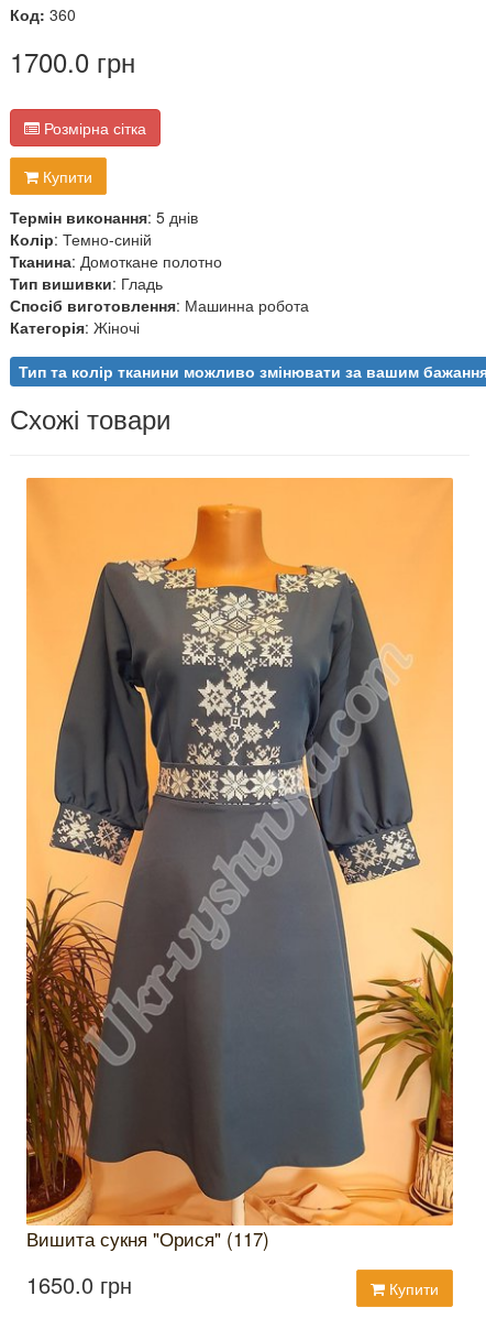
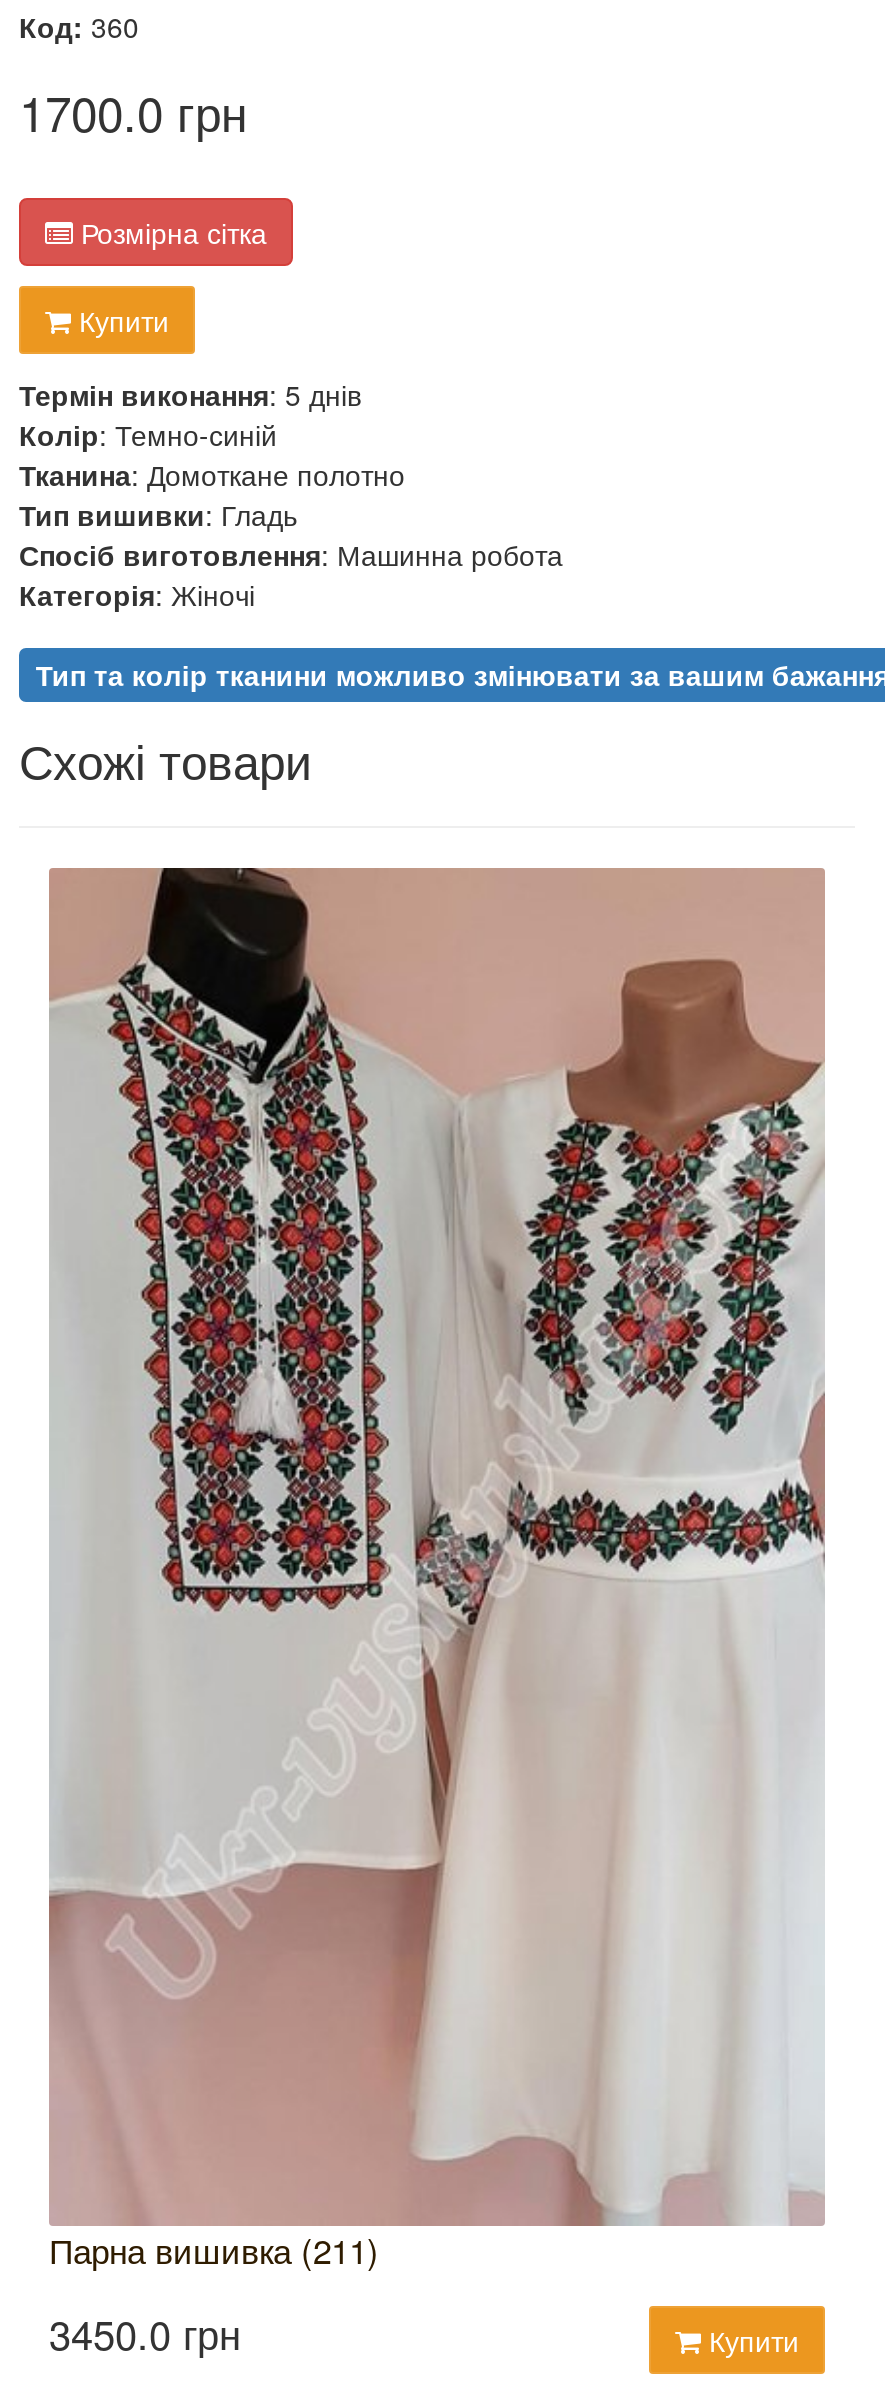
- [image]
- Вишита сукня "Орися" (117)
+ [image]
+ Парна вишивка (211)

- 1650.0 грн
+ 3450.0 грн
